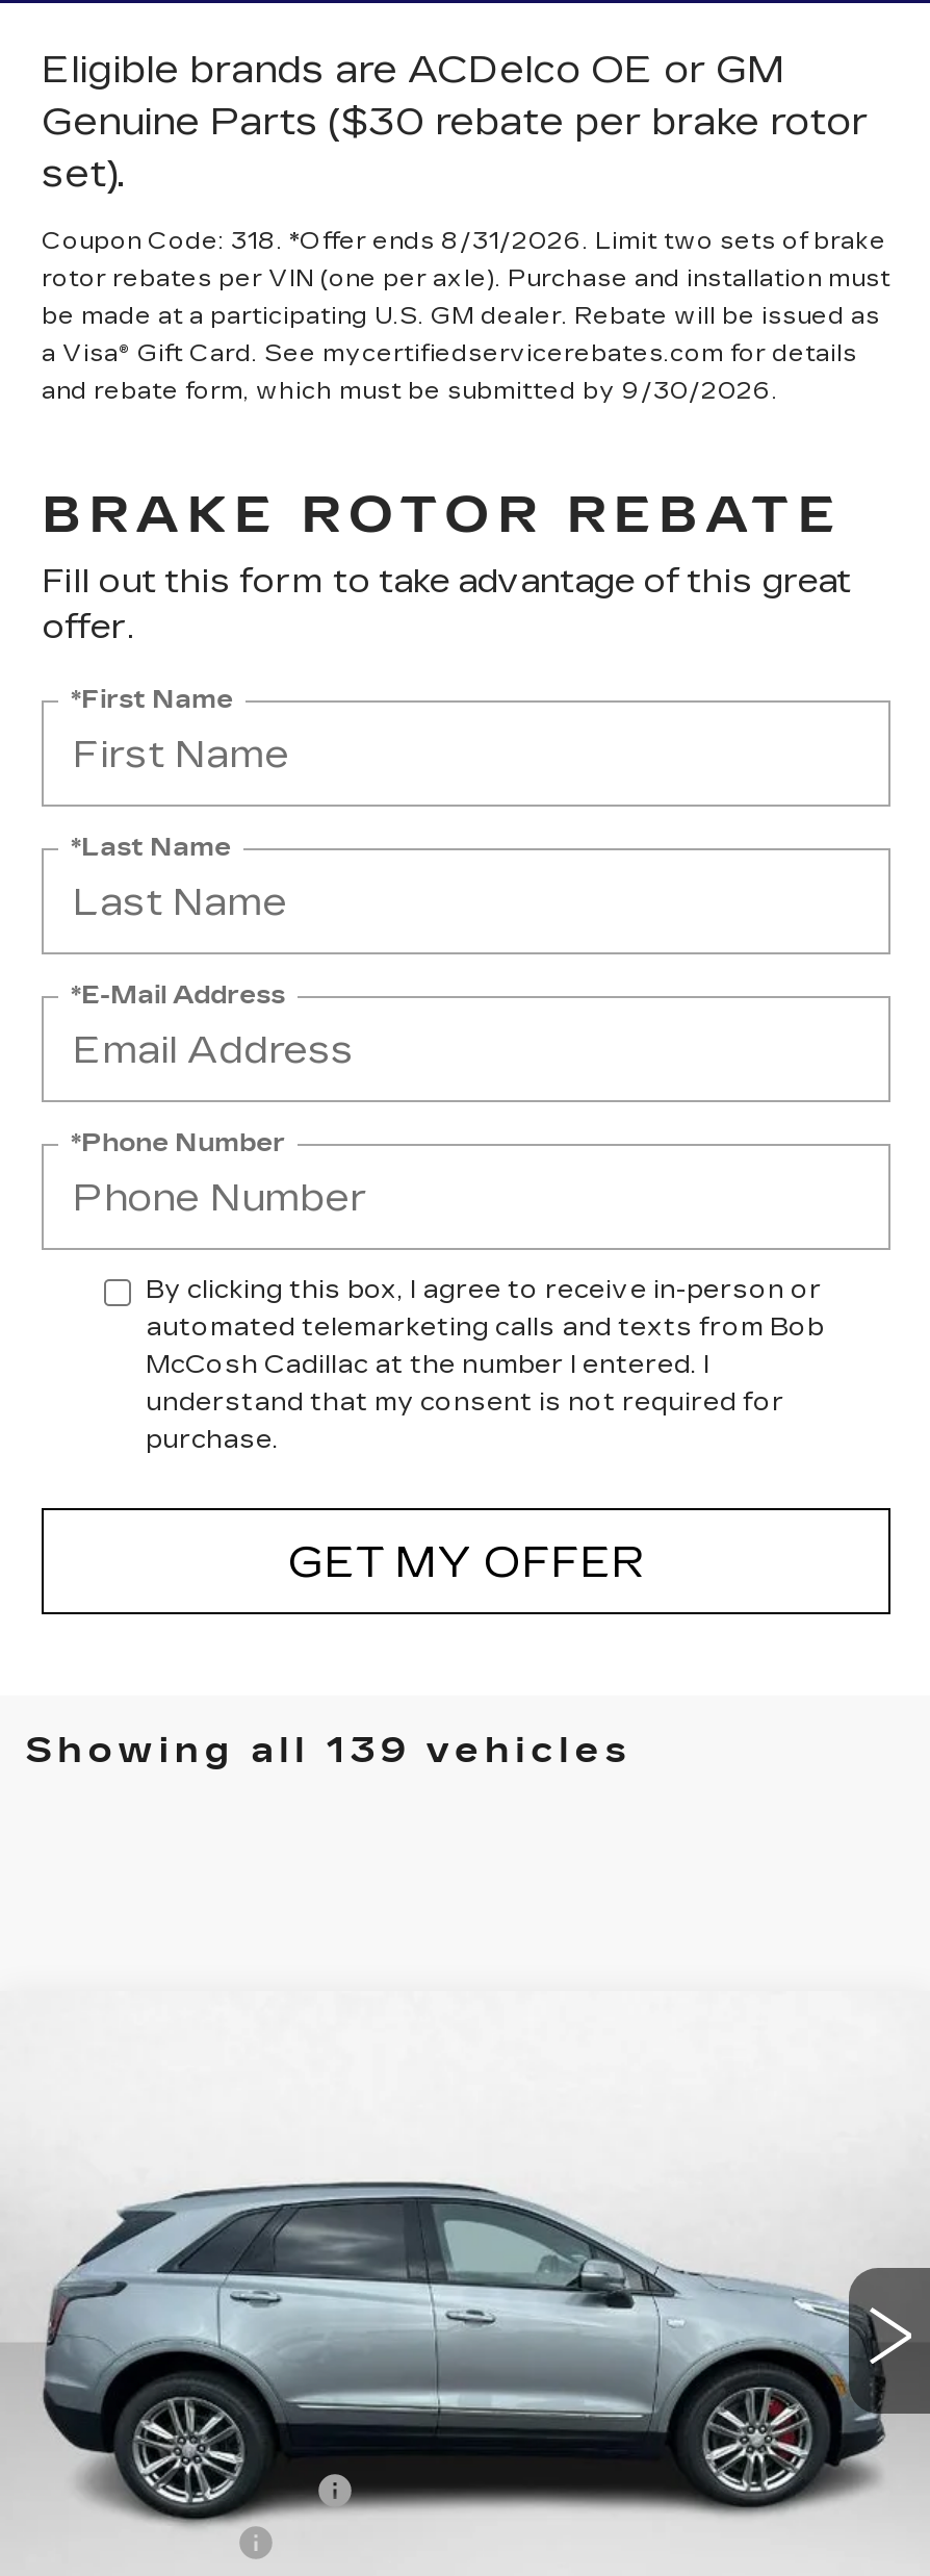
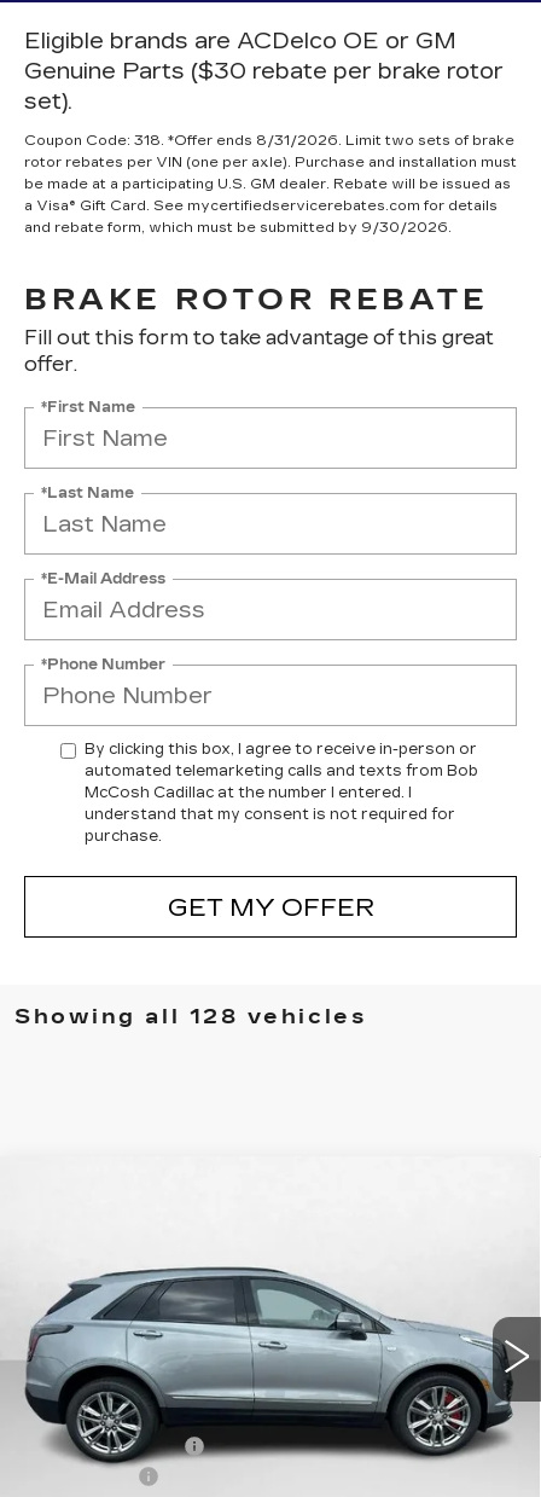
- Showing all 139 vehicles
+ Showing all 128 vehicles
